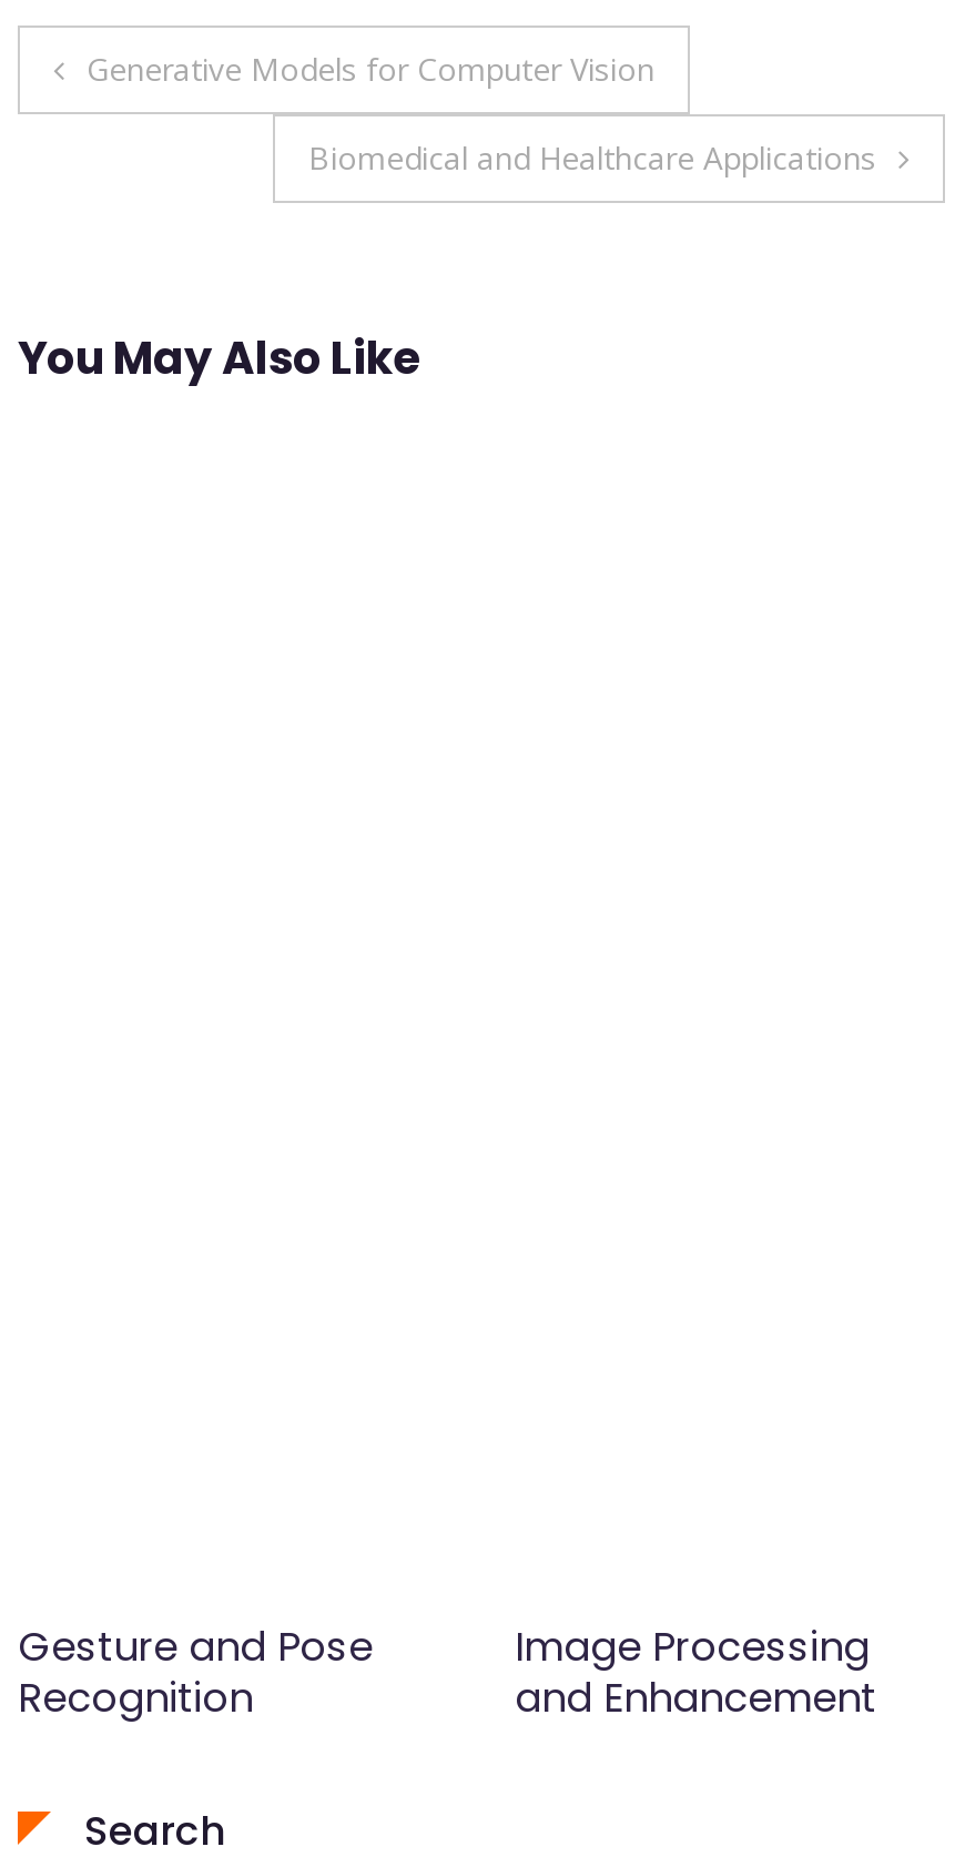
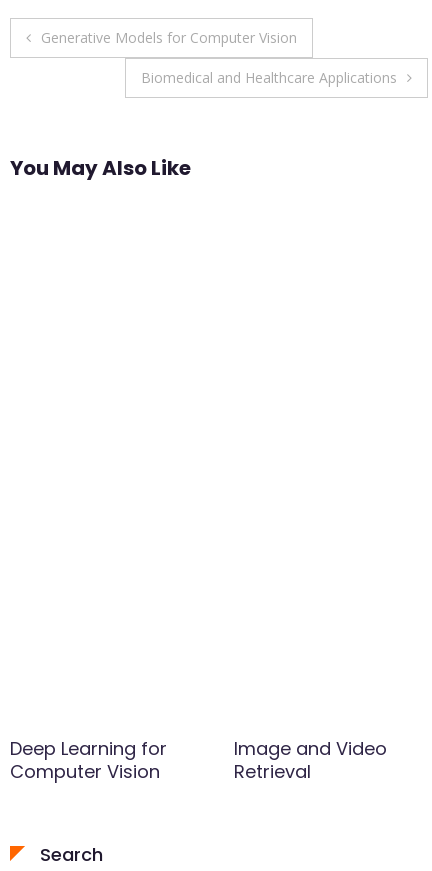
- Gesture and Pose
- Recognition
+ Deep Learning for
+ Computer Vision

- Image Processing
- and Enhancement
+ Image and Video
+ Retrieval
